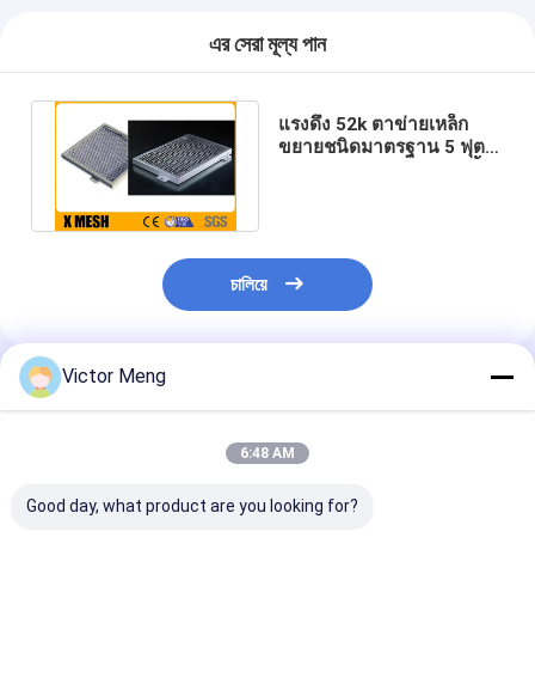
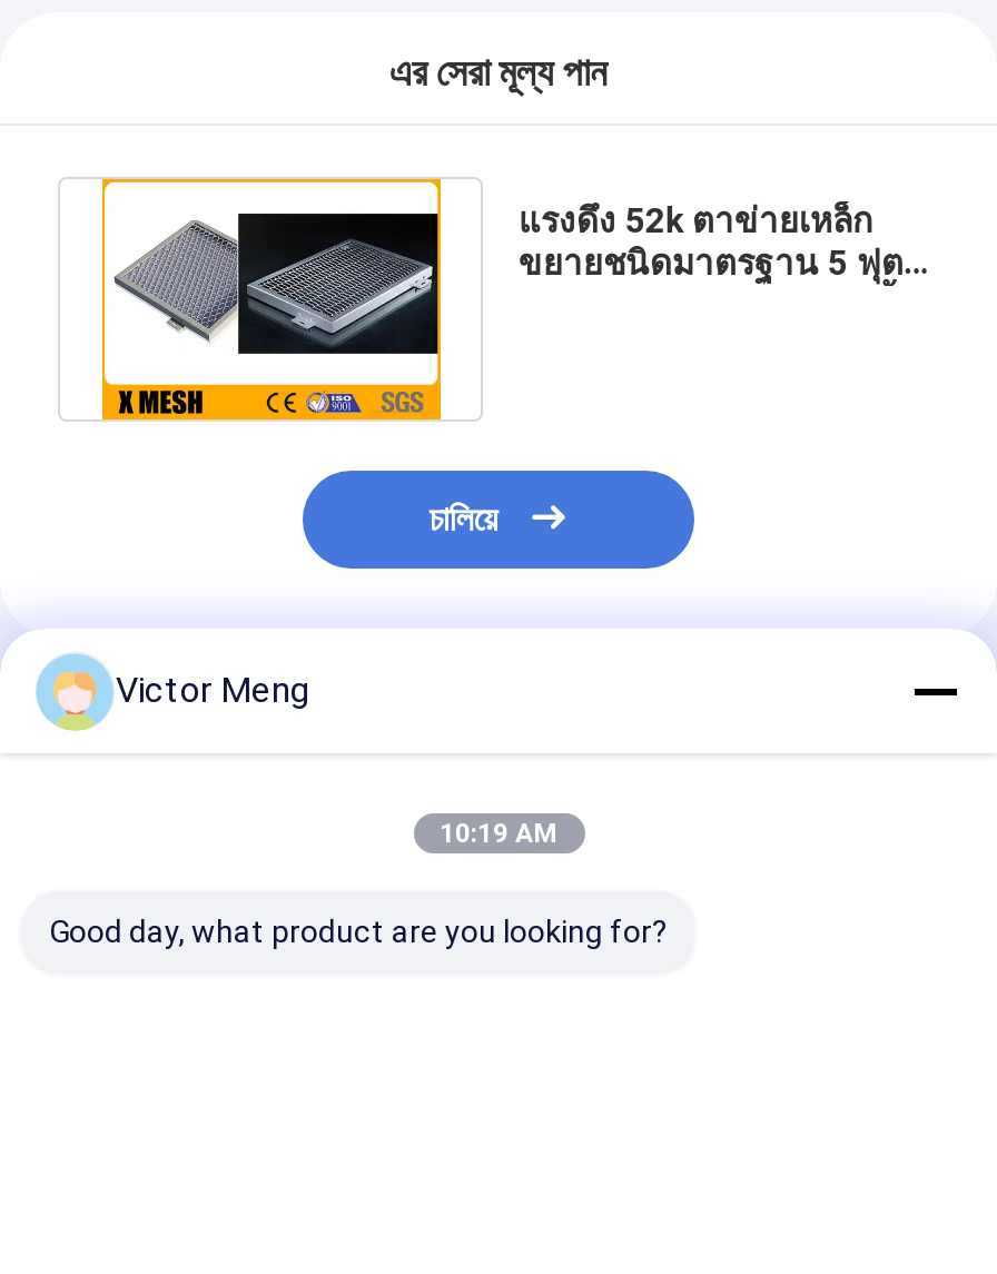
- 6:48 AM
+ 10:19 AM
